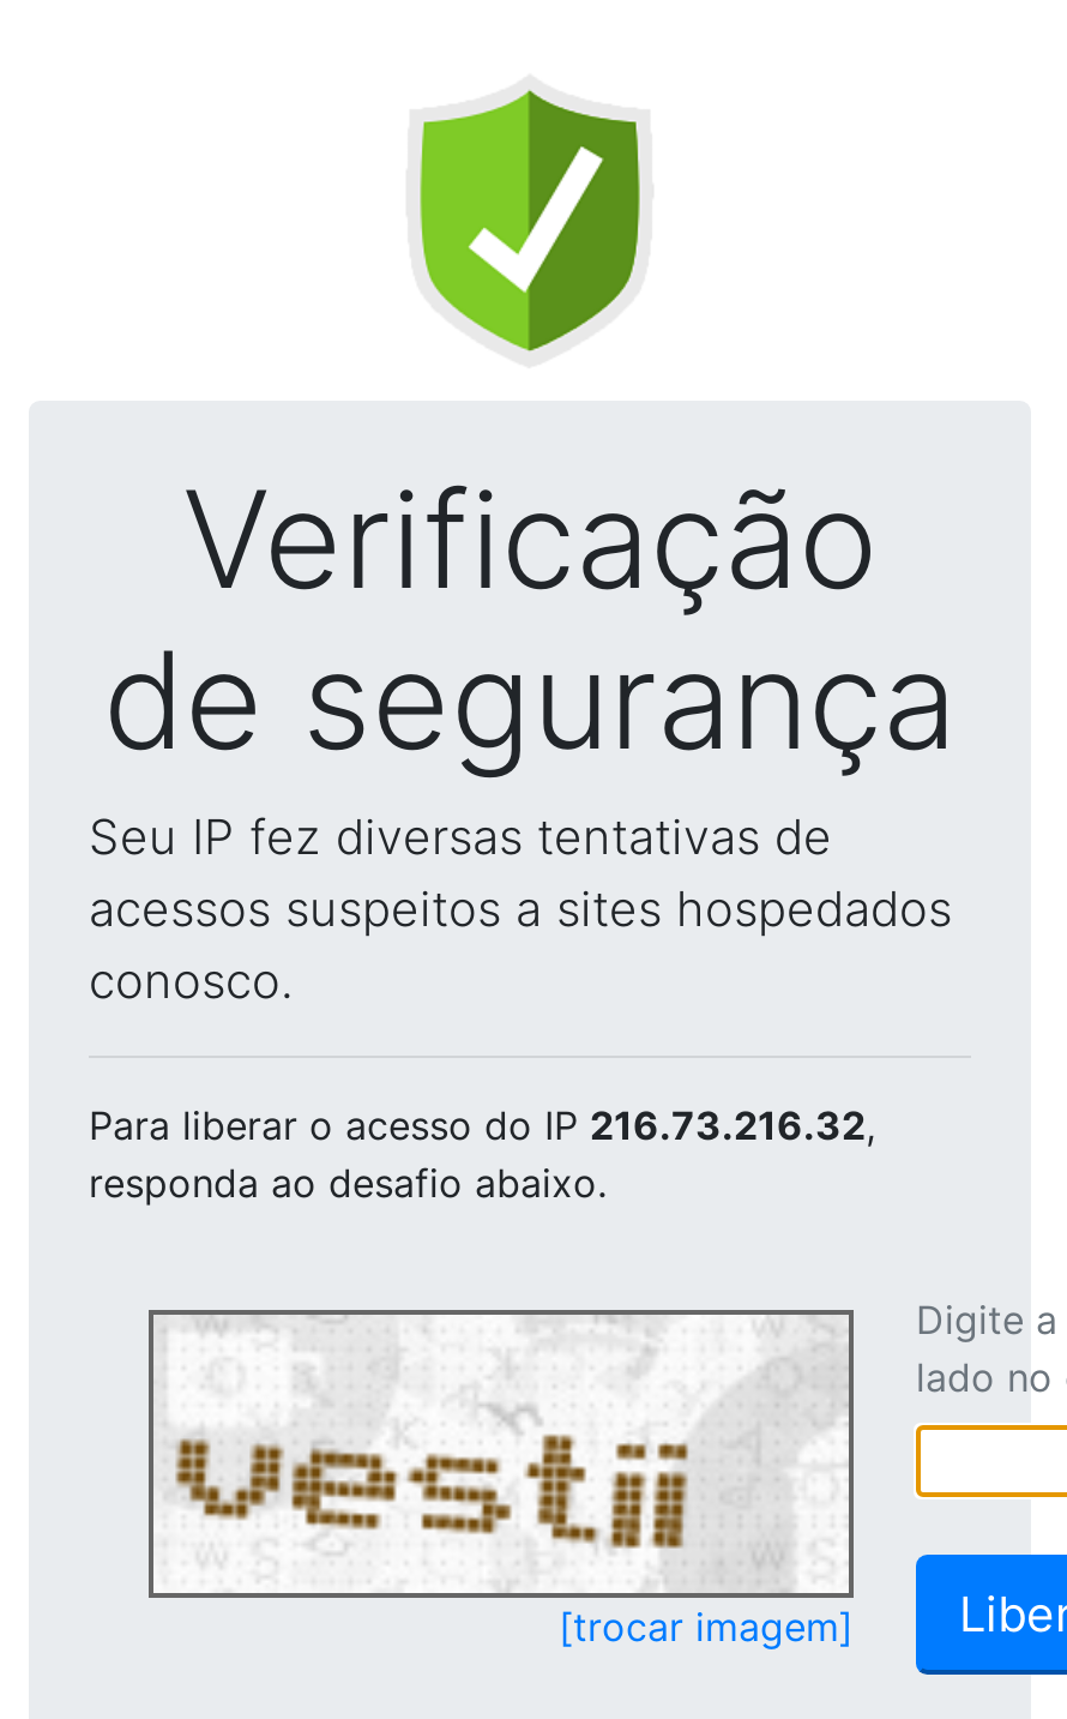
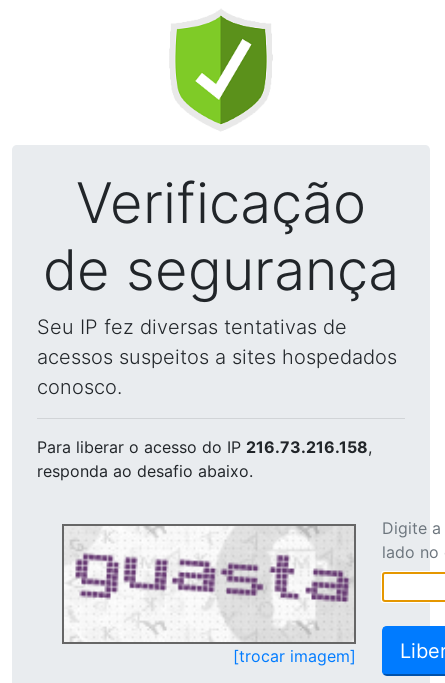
- Para liberar o acesso do IP 216.73.216.32,
+ Para liberar o acesso do IP 216.73.216.158,

- [image]
+ [image]
